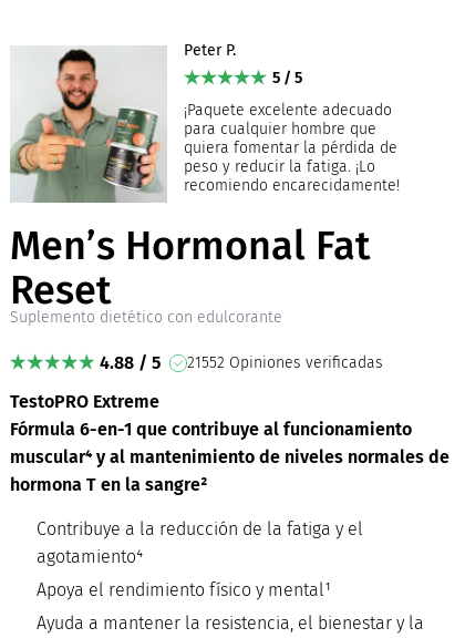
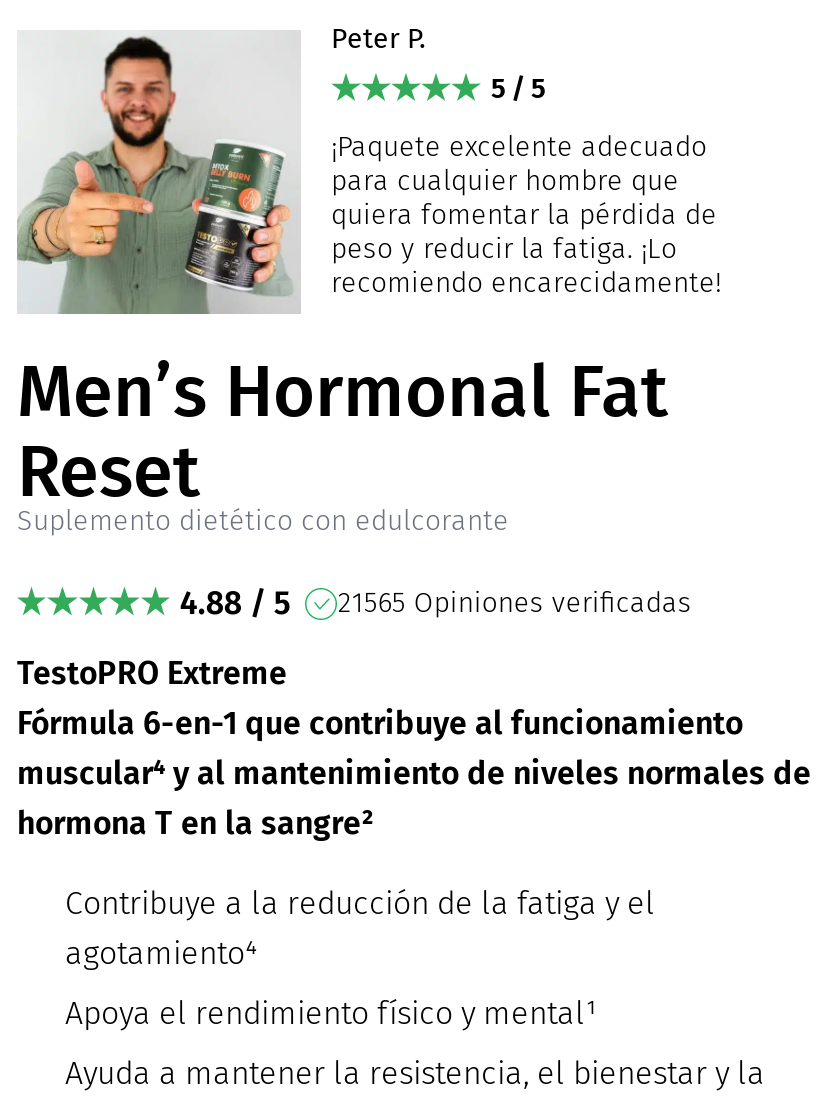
- 21552 Opiniones verificadas
+ 21565 Opiniones verificadas
